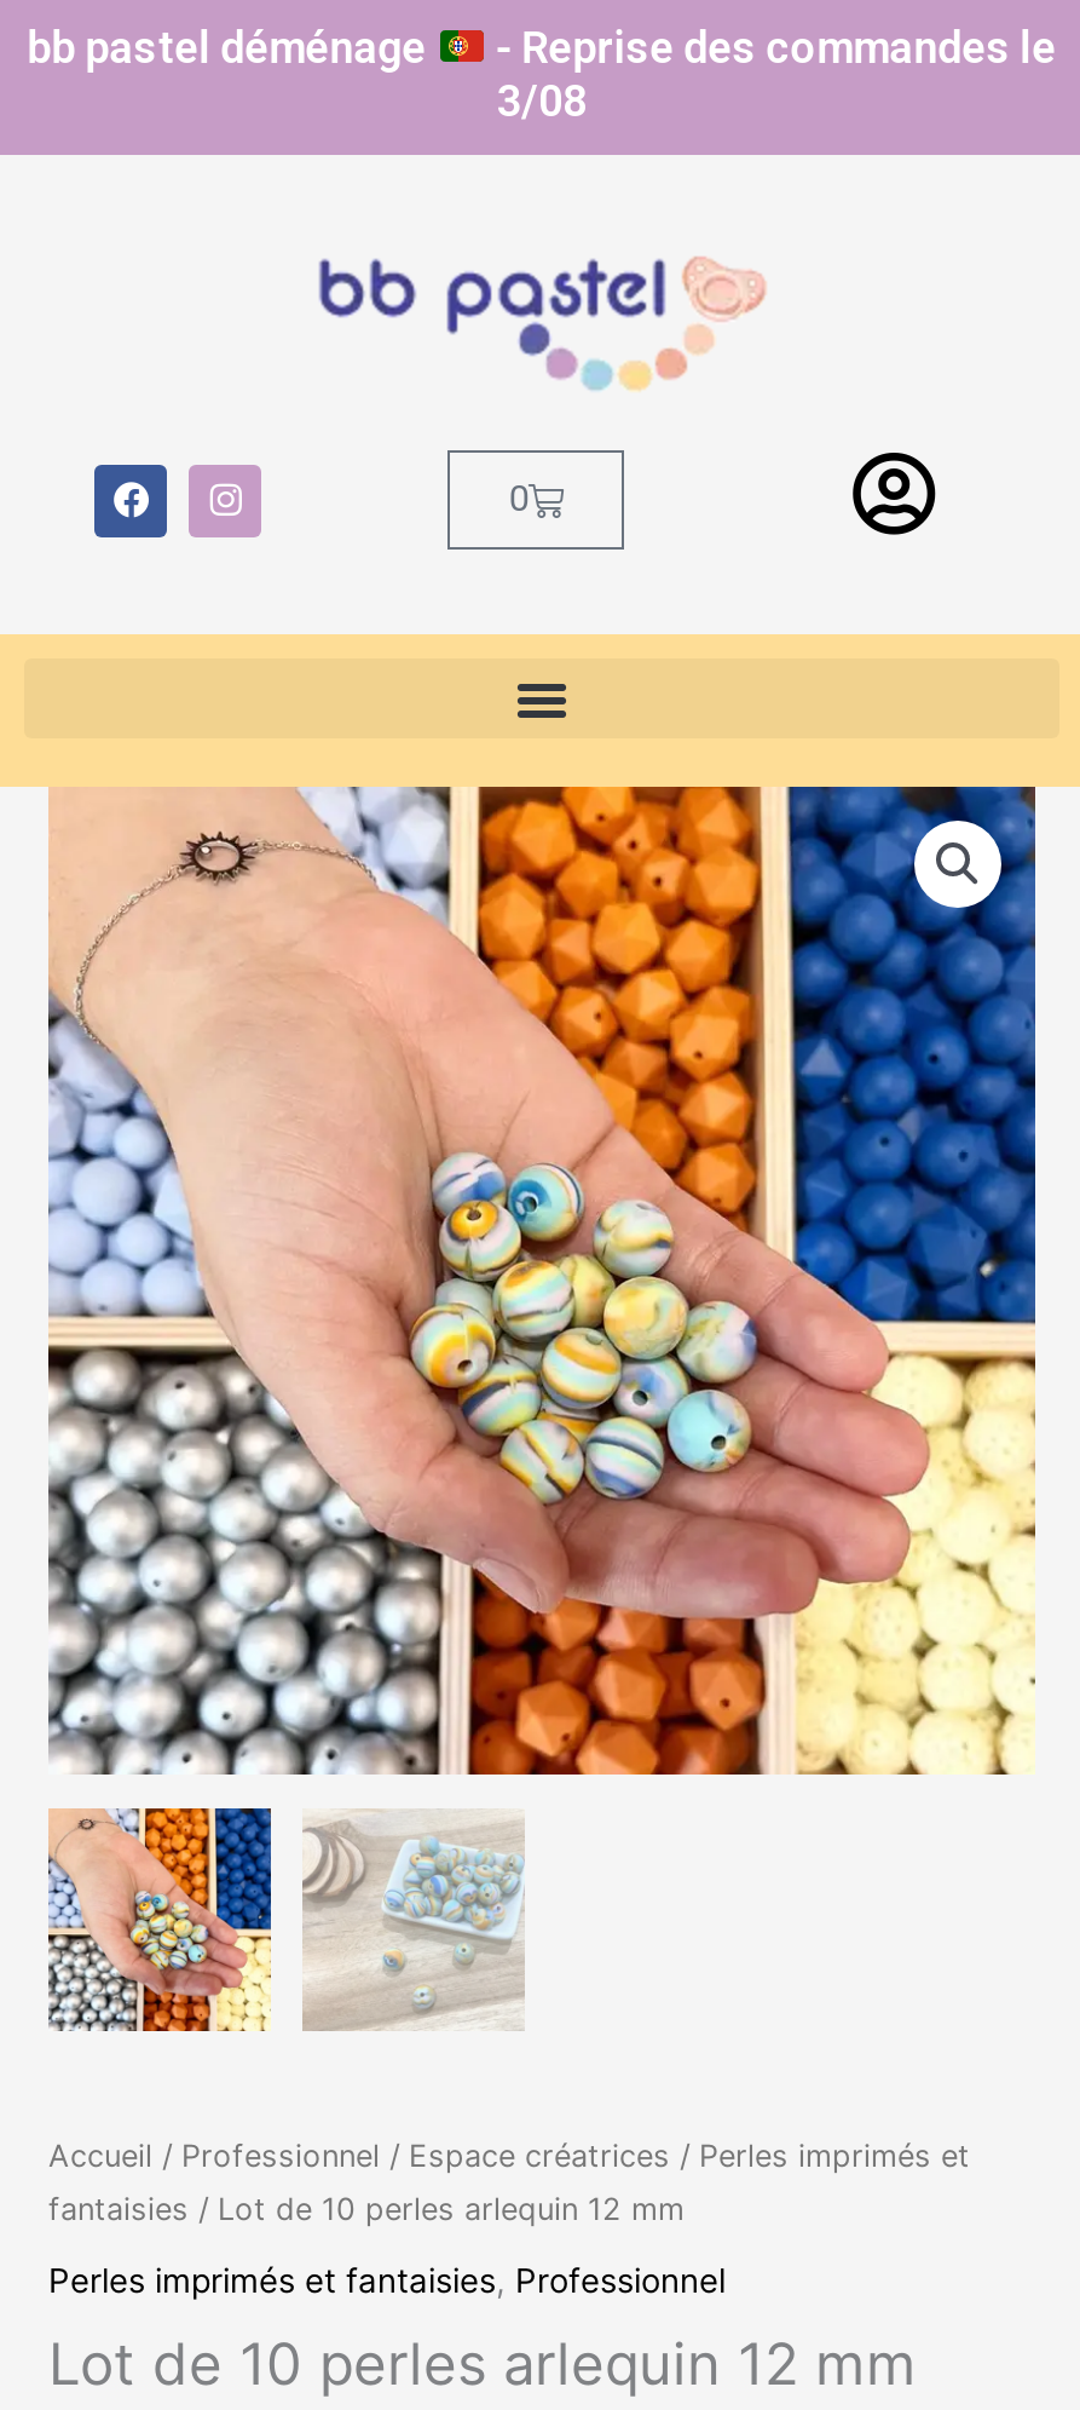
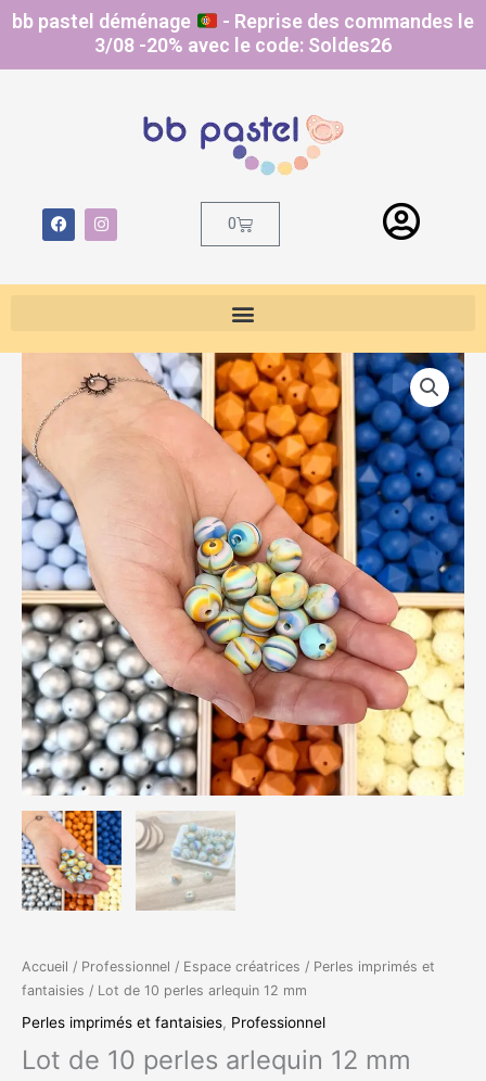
- 3/08
+ 3/08 -20% avec le code: Soldes26
